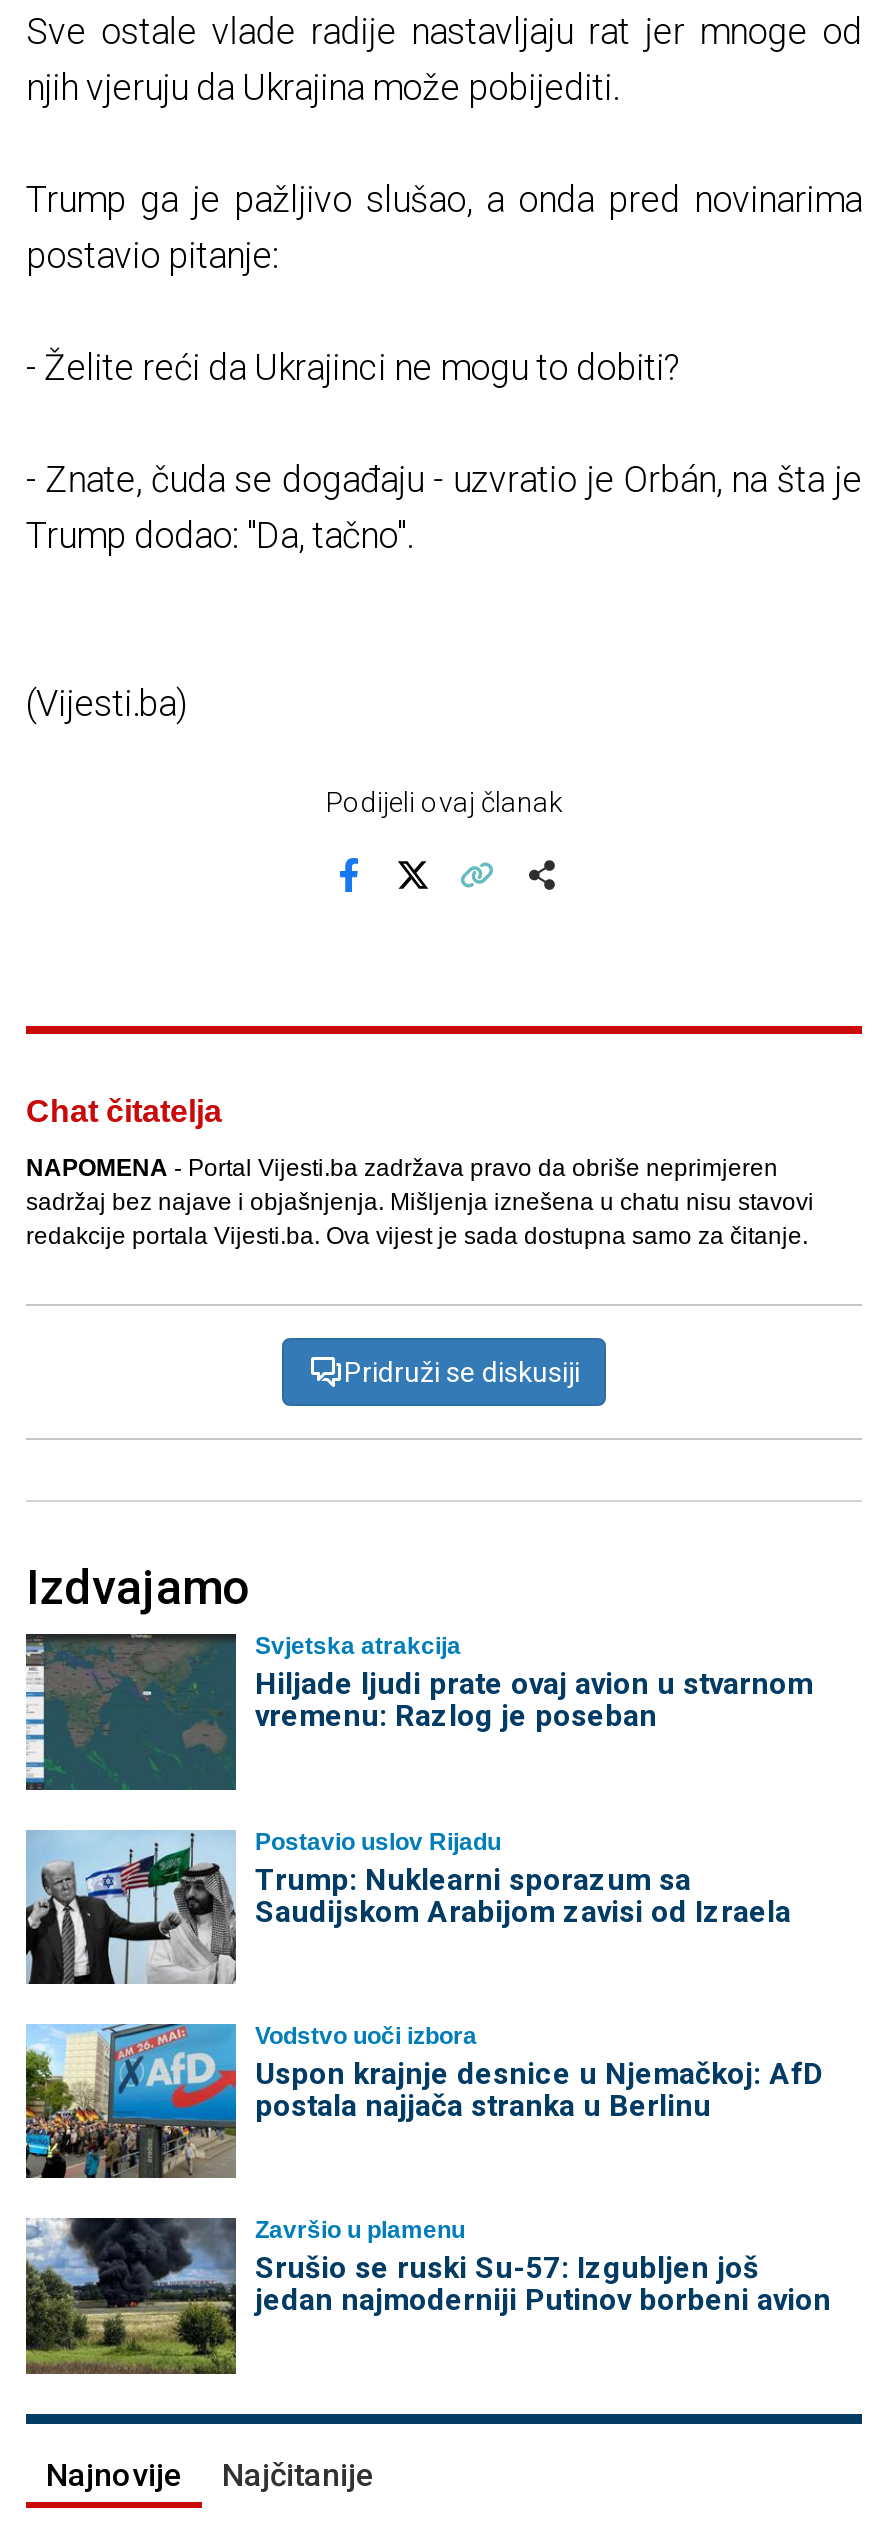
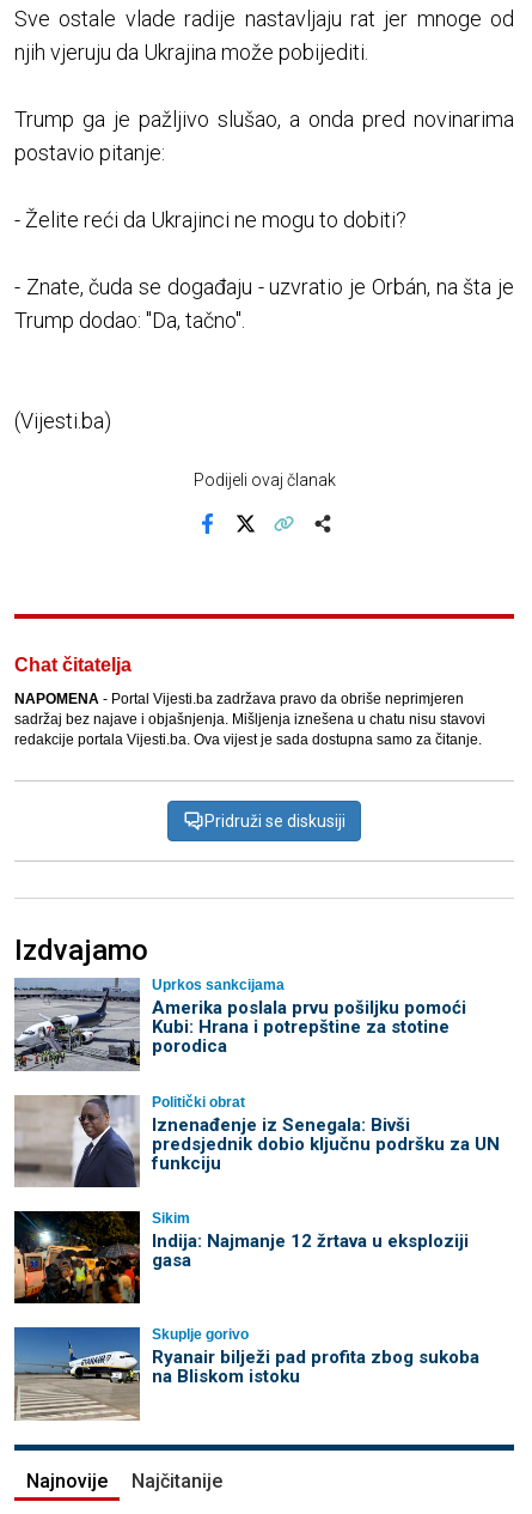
- [image]
- Svjetska atrakcija
- Hiljade ljudi prate ovaj avion u stvarnom
- vremenu: Razlog je poseban
+ [image]
+ Uprkos sankcijama
+ Amerika poslala prvu pošiljku pomoći
+ Kubi: Hrana i potrepštine za stotine
+ porodica

- [image]
- Postavio uslov Rijadu
- Trump: Nuklearni sporazum sa
- Saudijskom Arabijom zavisi od Izraela
+ [image]
+ Politički obrat
+ Iznenađenje iz Senegala: Bivši
+ predsjednik dobio ključnu podršku za UN
+ funkciju

- [image]
- Vodstvo uoči izbora
- Uspon krajnje desnice u Njemačkoj: AfD
- postala najjača stranka u Berlinu
+ [image]
+ Sikim
+ Indija: Najmanje 12 žrtava u eksploziji
+ gasa

- [image]
- Završio u plamenu
- Srušio se ruski Su-57: Izgubljen još
- jedan najmoderniji Putinov borbeni avion
+ [image]
+ Skuplje gorivo
+ Ryanair bilježi pad profita zbog sukoba
+ na Bliskom istoku
